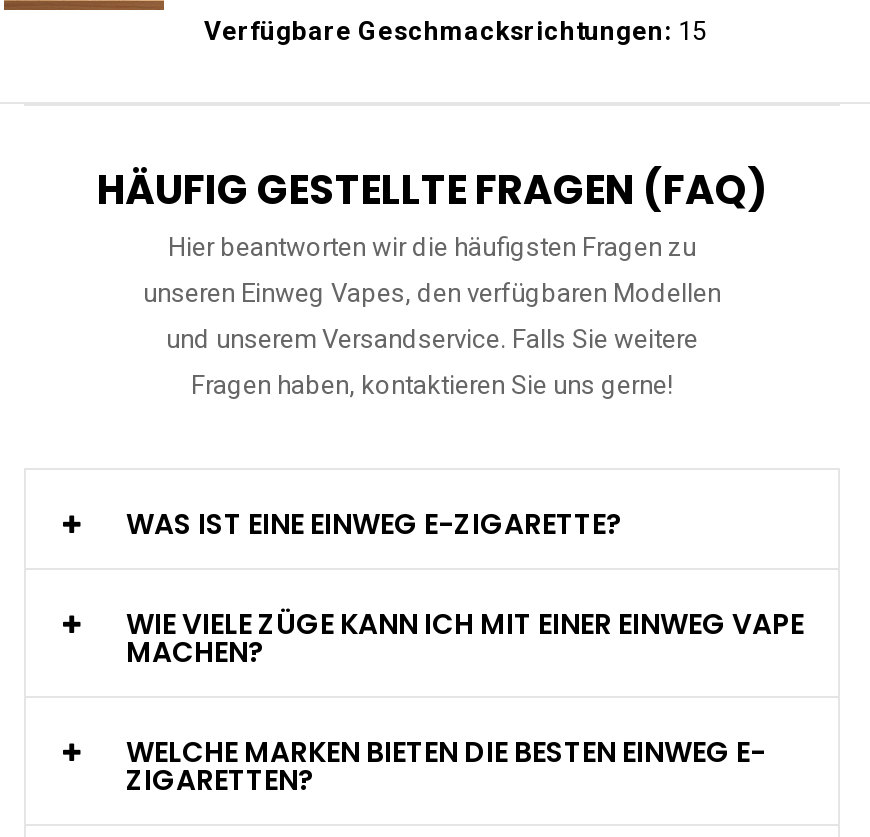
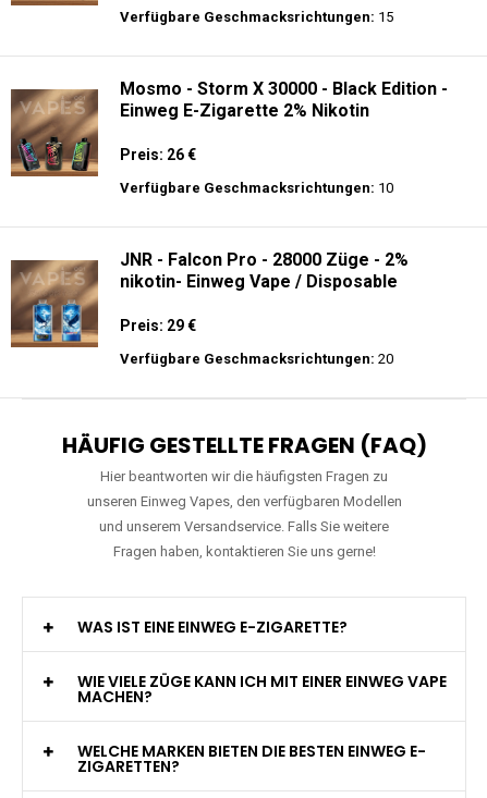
+ [image]
+ Mosmo - Storm X 30000 - Black Edition -
+ Einweg E-Zigarette 2% Nikotin
+ Preis: 26 €
+ Verfügbare Geschmacksrichtungen: 10

+ [image]
+ JNR - Falcon Pro - 28000 Züge - 2%
+ nikotin- Einweg Vape / Disposable
+ Preis: 29 €
+ Verfügbare Geschmacksrichtungen: 20
